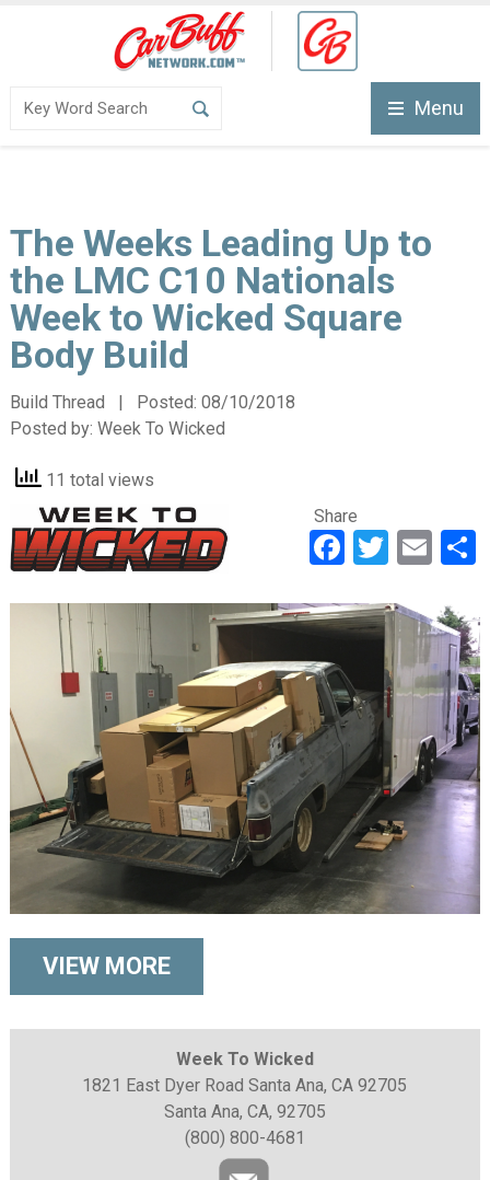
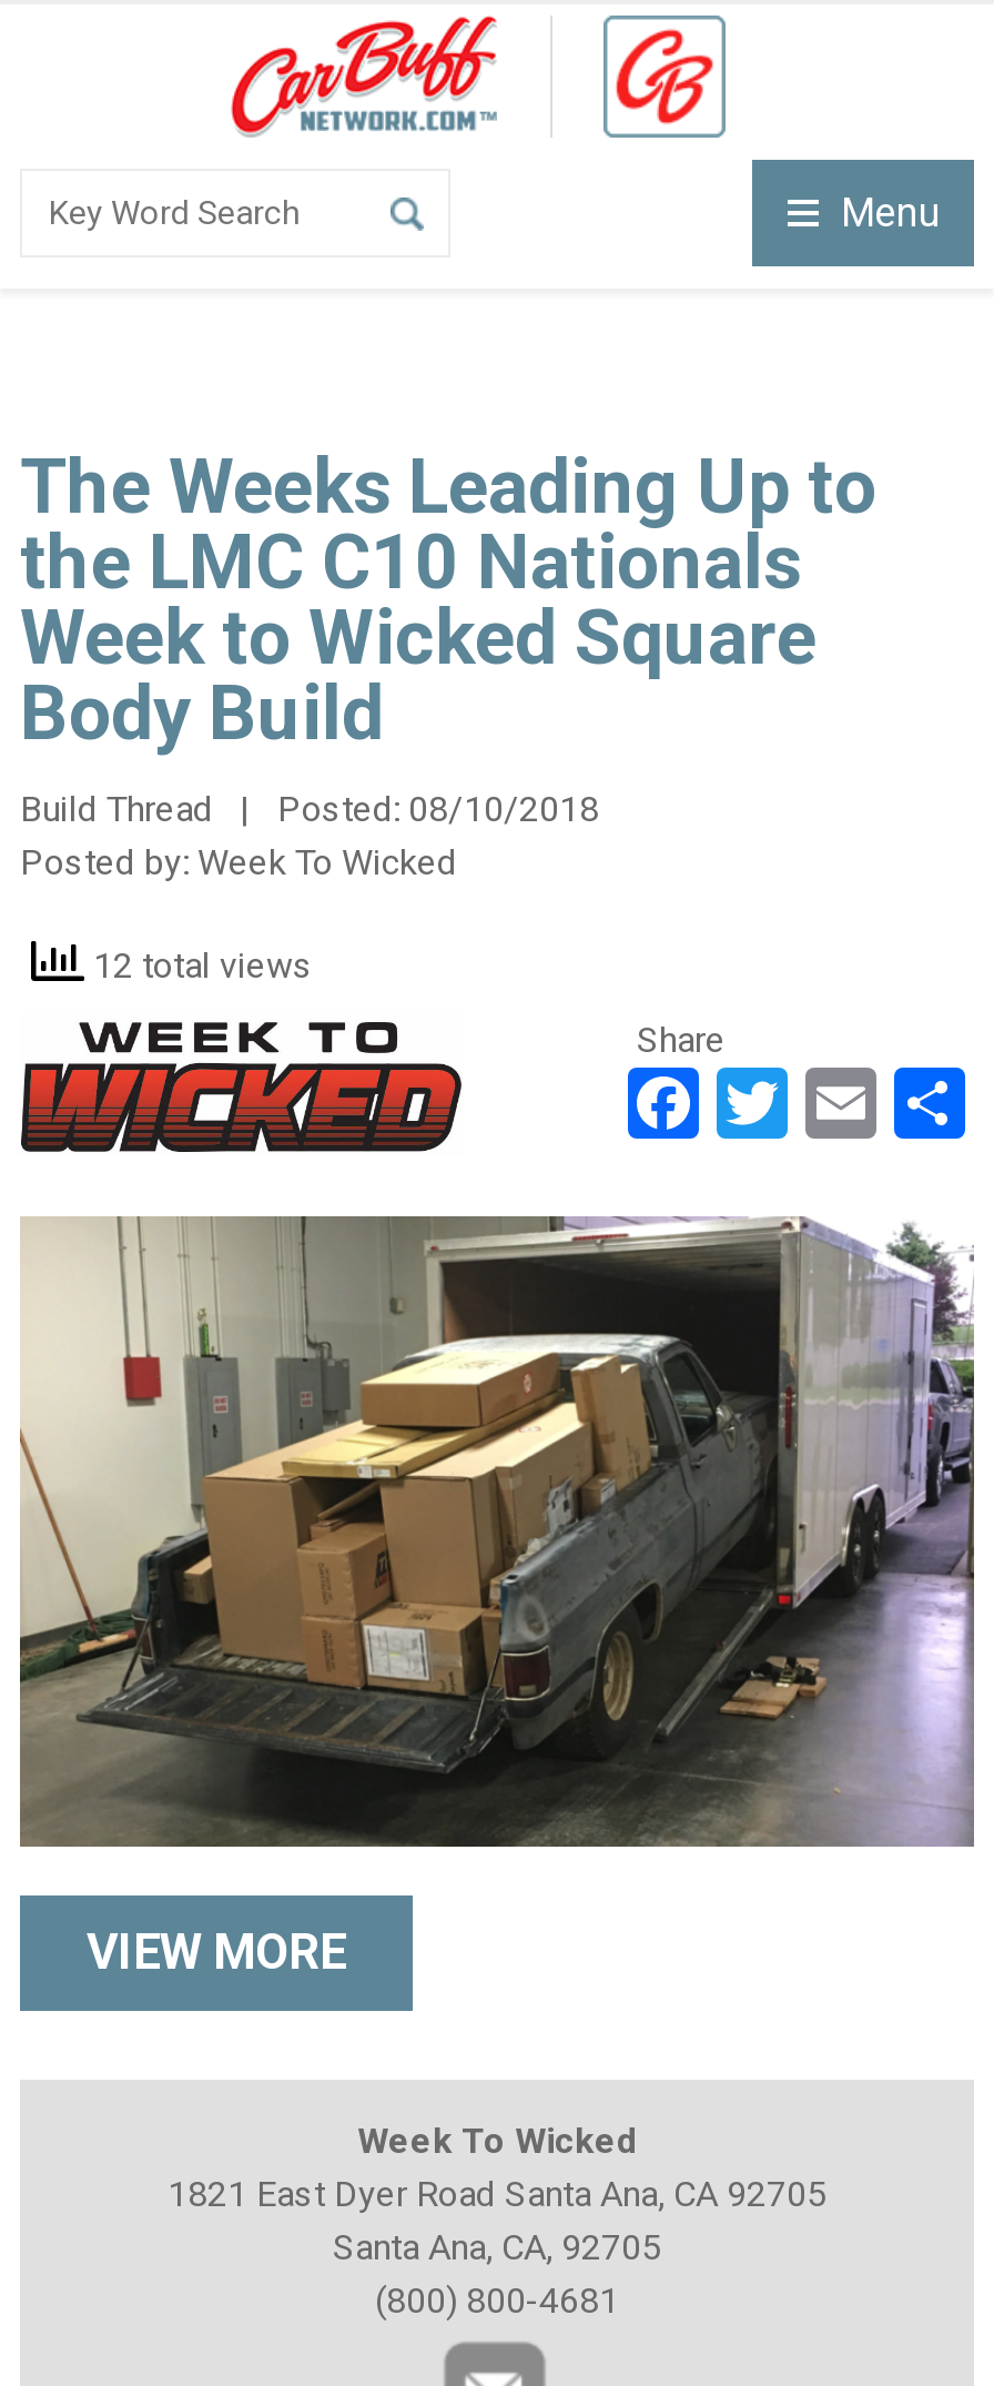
- 11 total views
+ 12 total views
